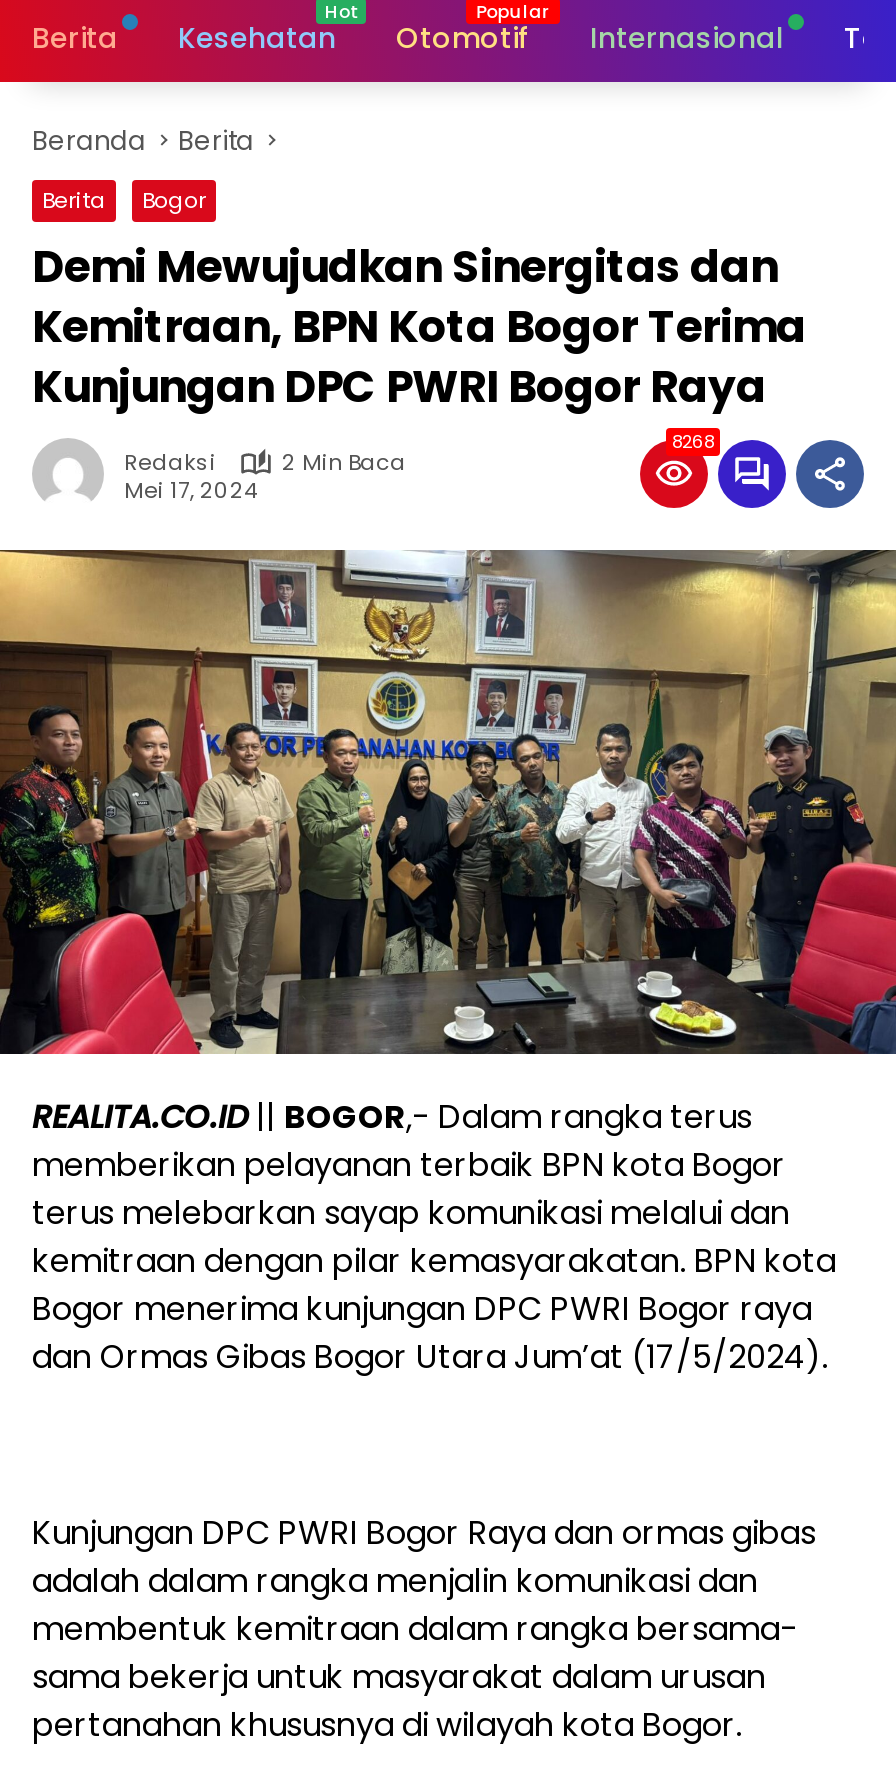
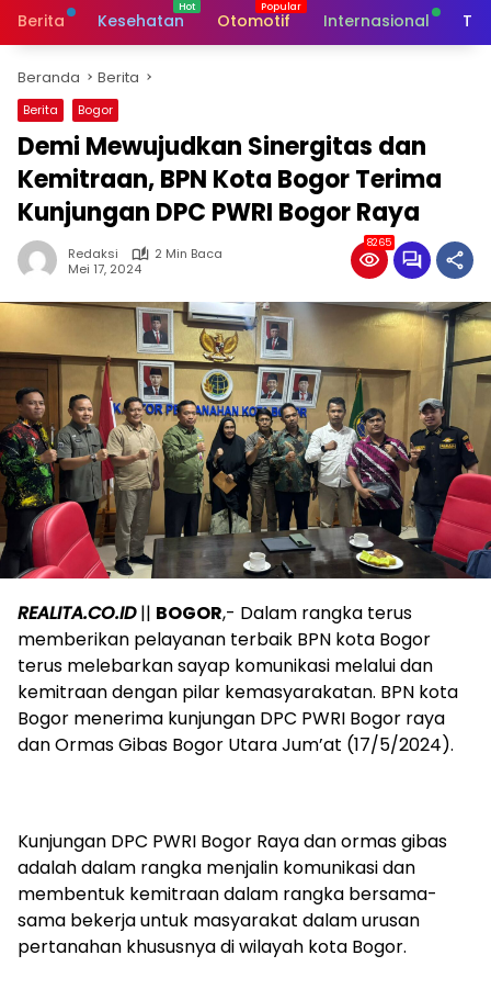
- 8268
+ 8265
